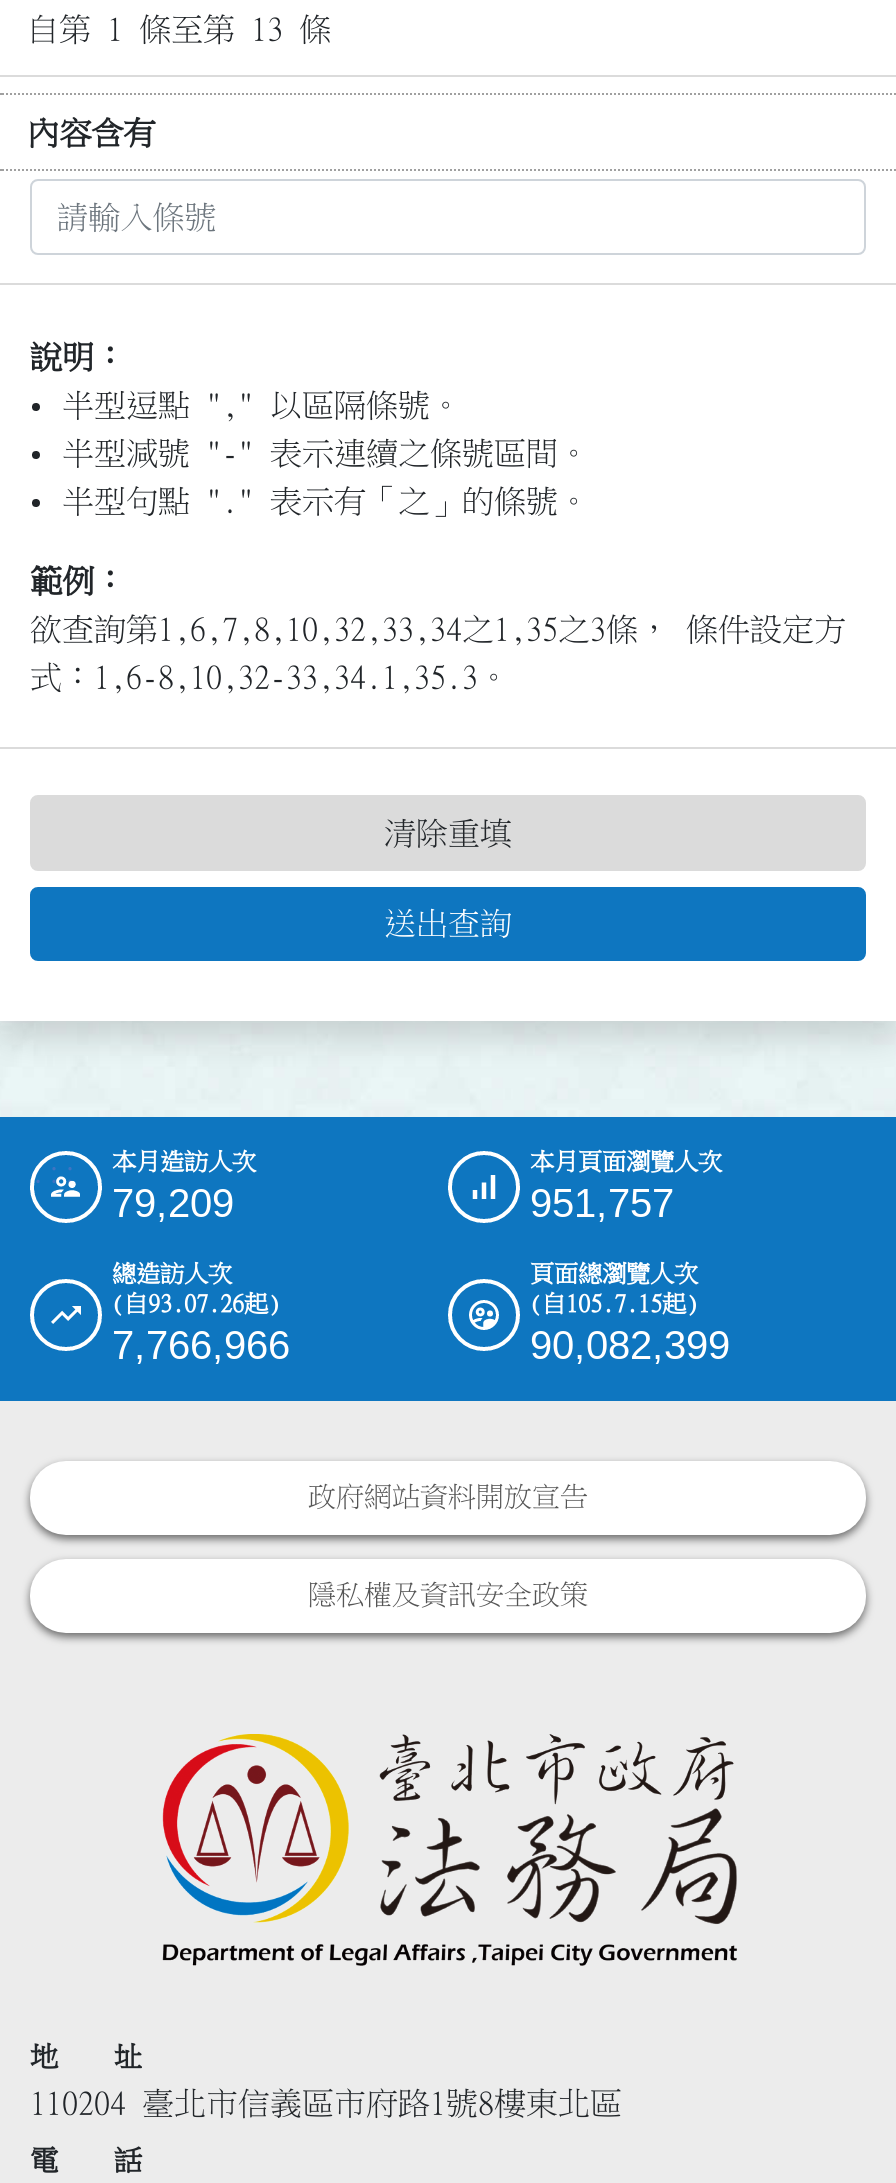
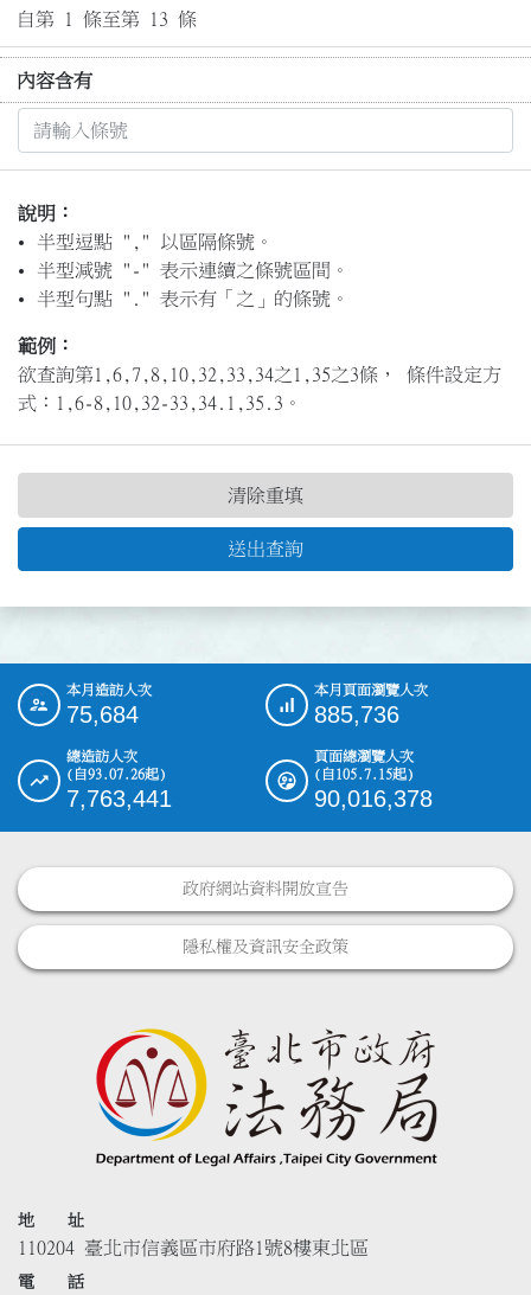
- 79,209
+ 75,684

- 951,757
+ 885,736

- 7,766,966
+ 7,763,441

- 90,082,399
+ 90,016,378
